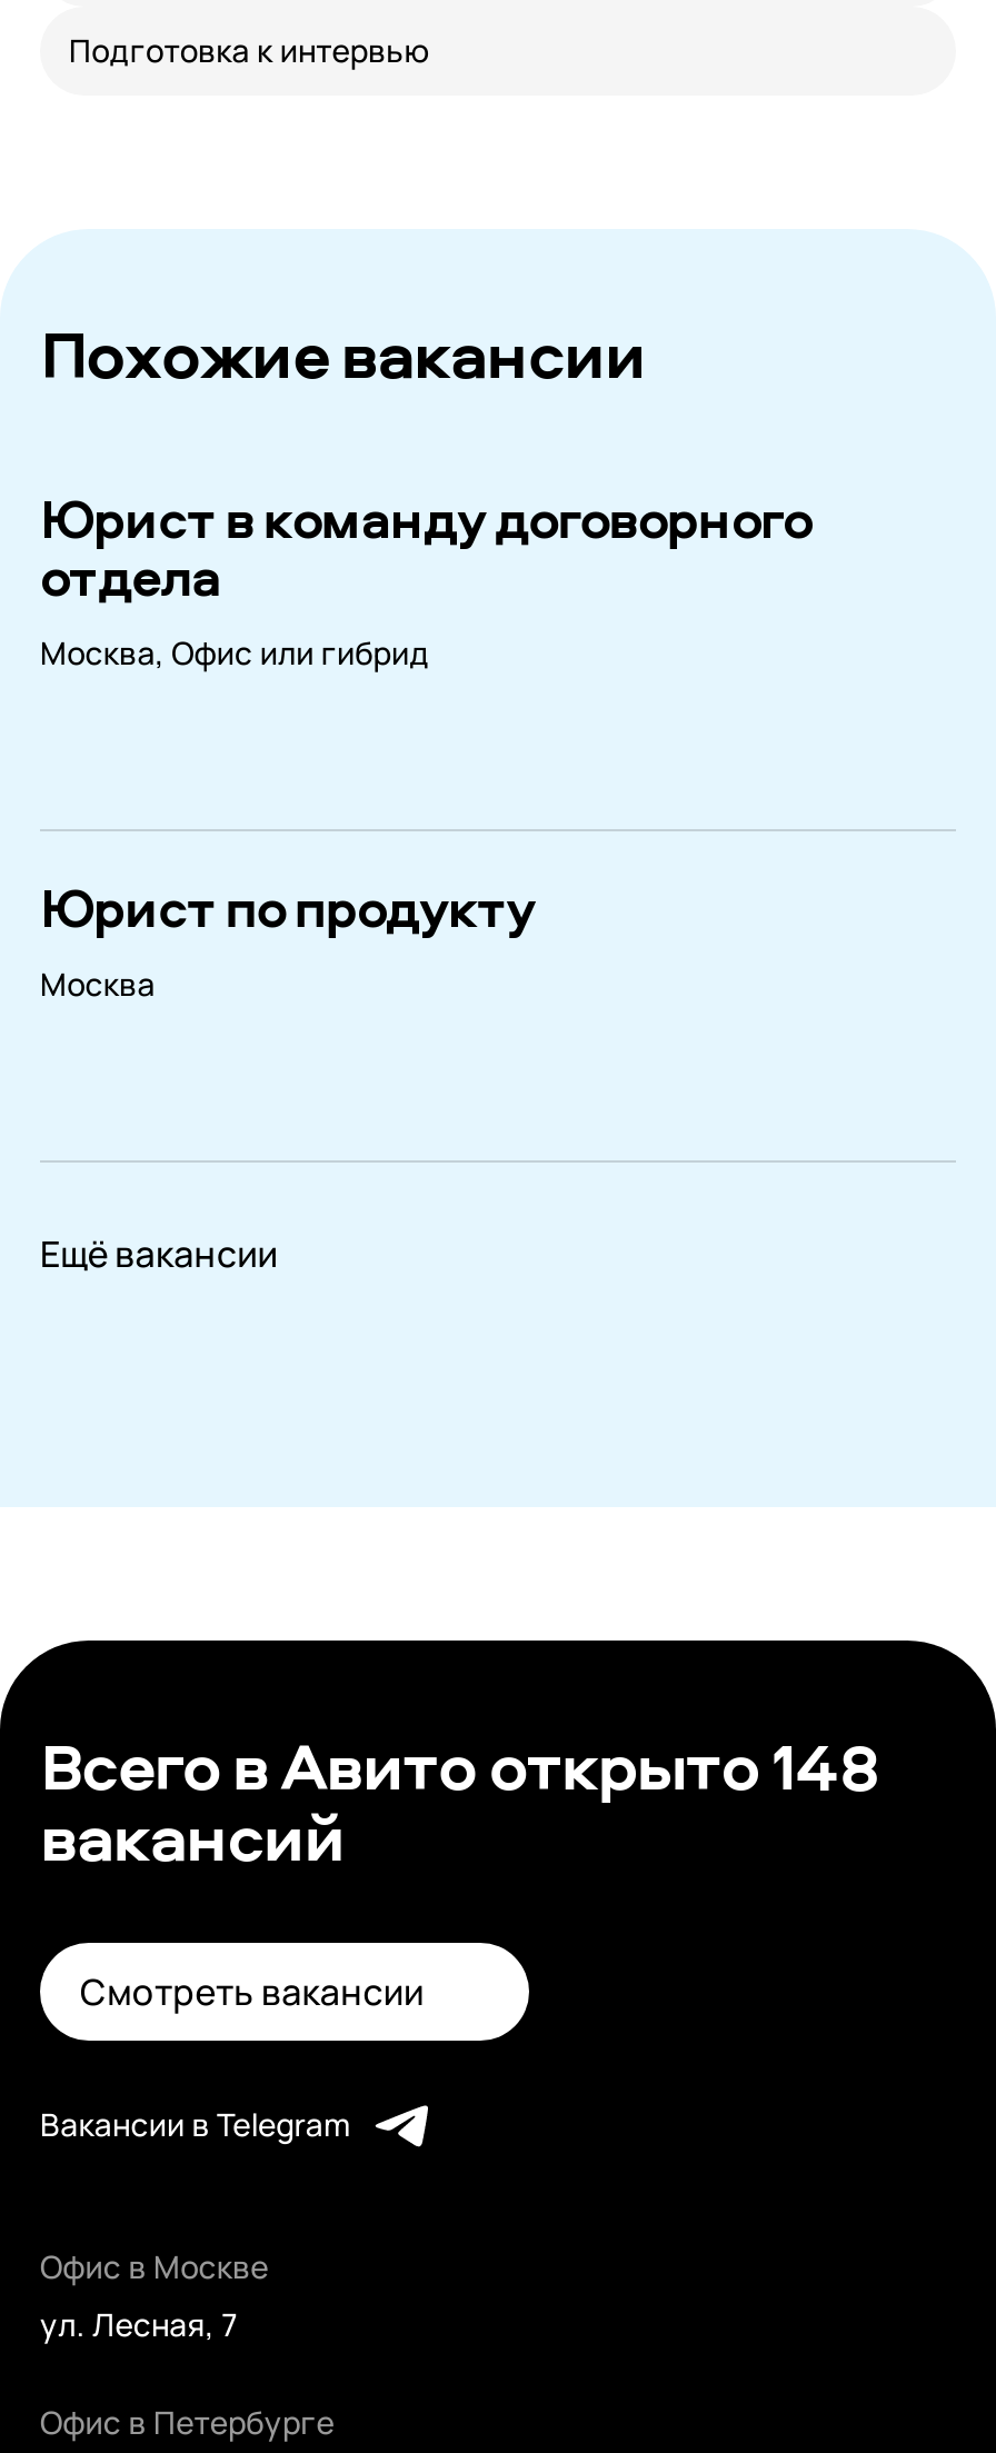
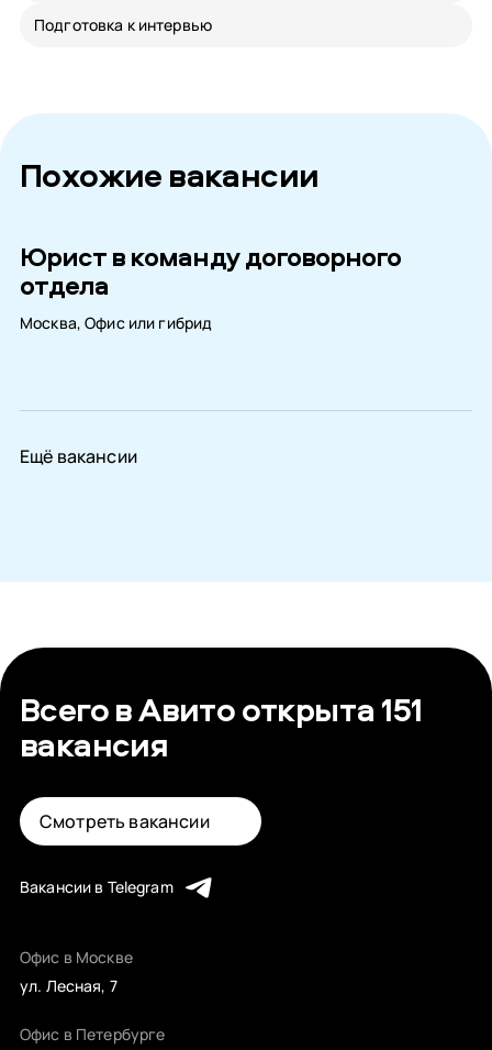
- Юрист по продукту
- Москва

- Всего в Авито открыто 148
- вакансий
+ Всего в Авито открыта 151
+ вакансия
